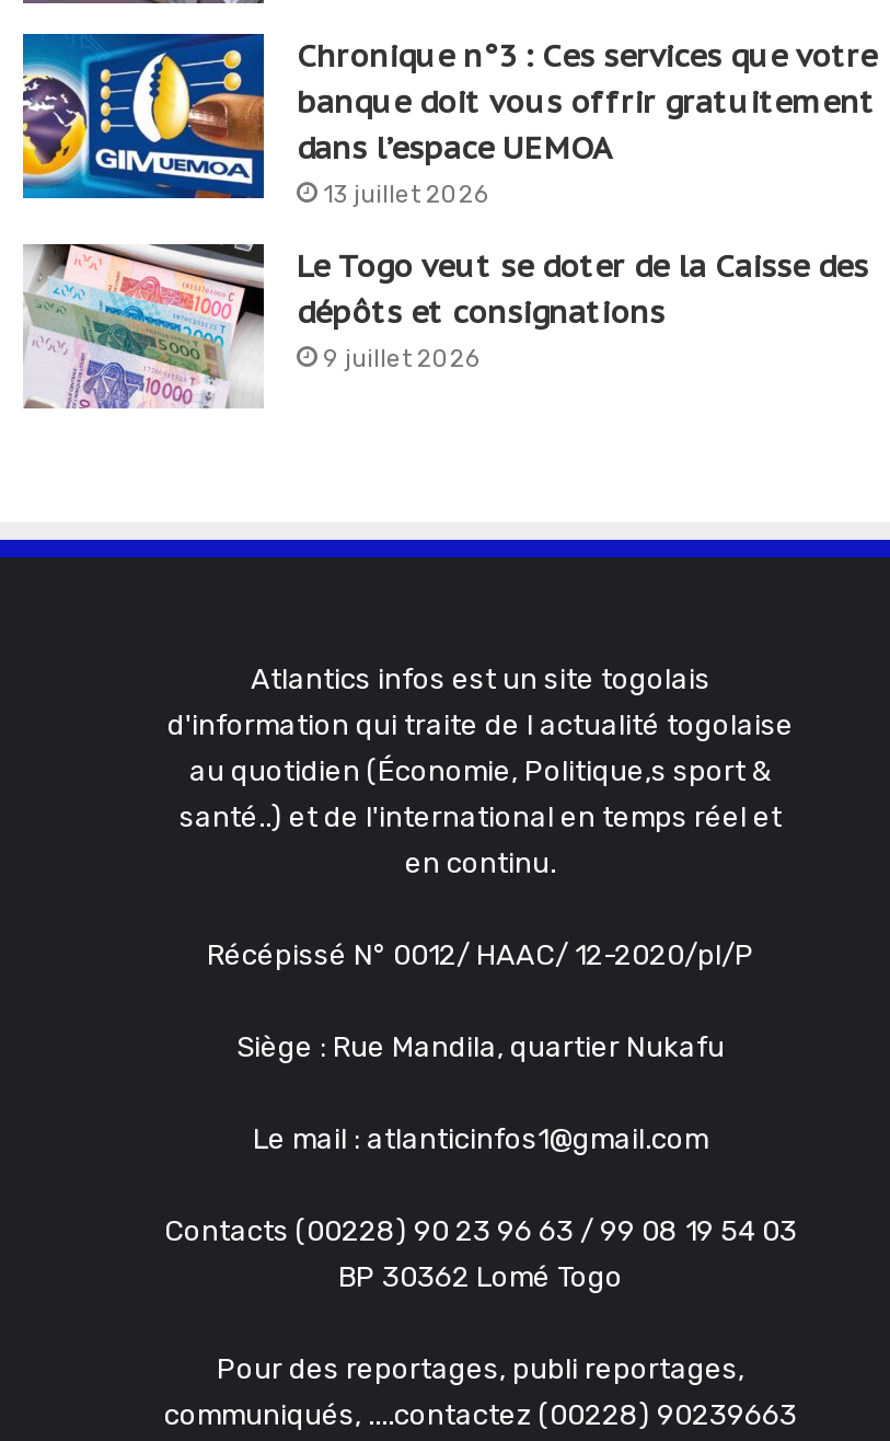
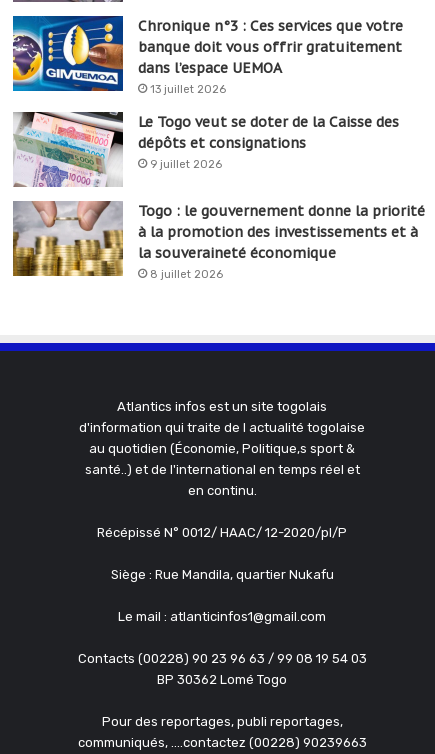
+ [image]
+ Togo : le gouvernement donne la priorité
+ à la promotion des investissements et à
+ la souveraineté économique
+ 8 juillet 2026
